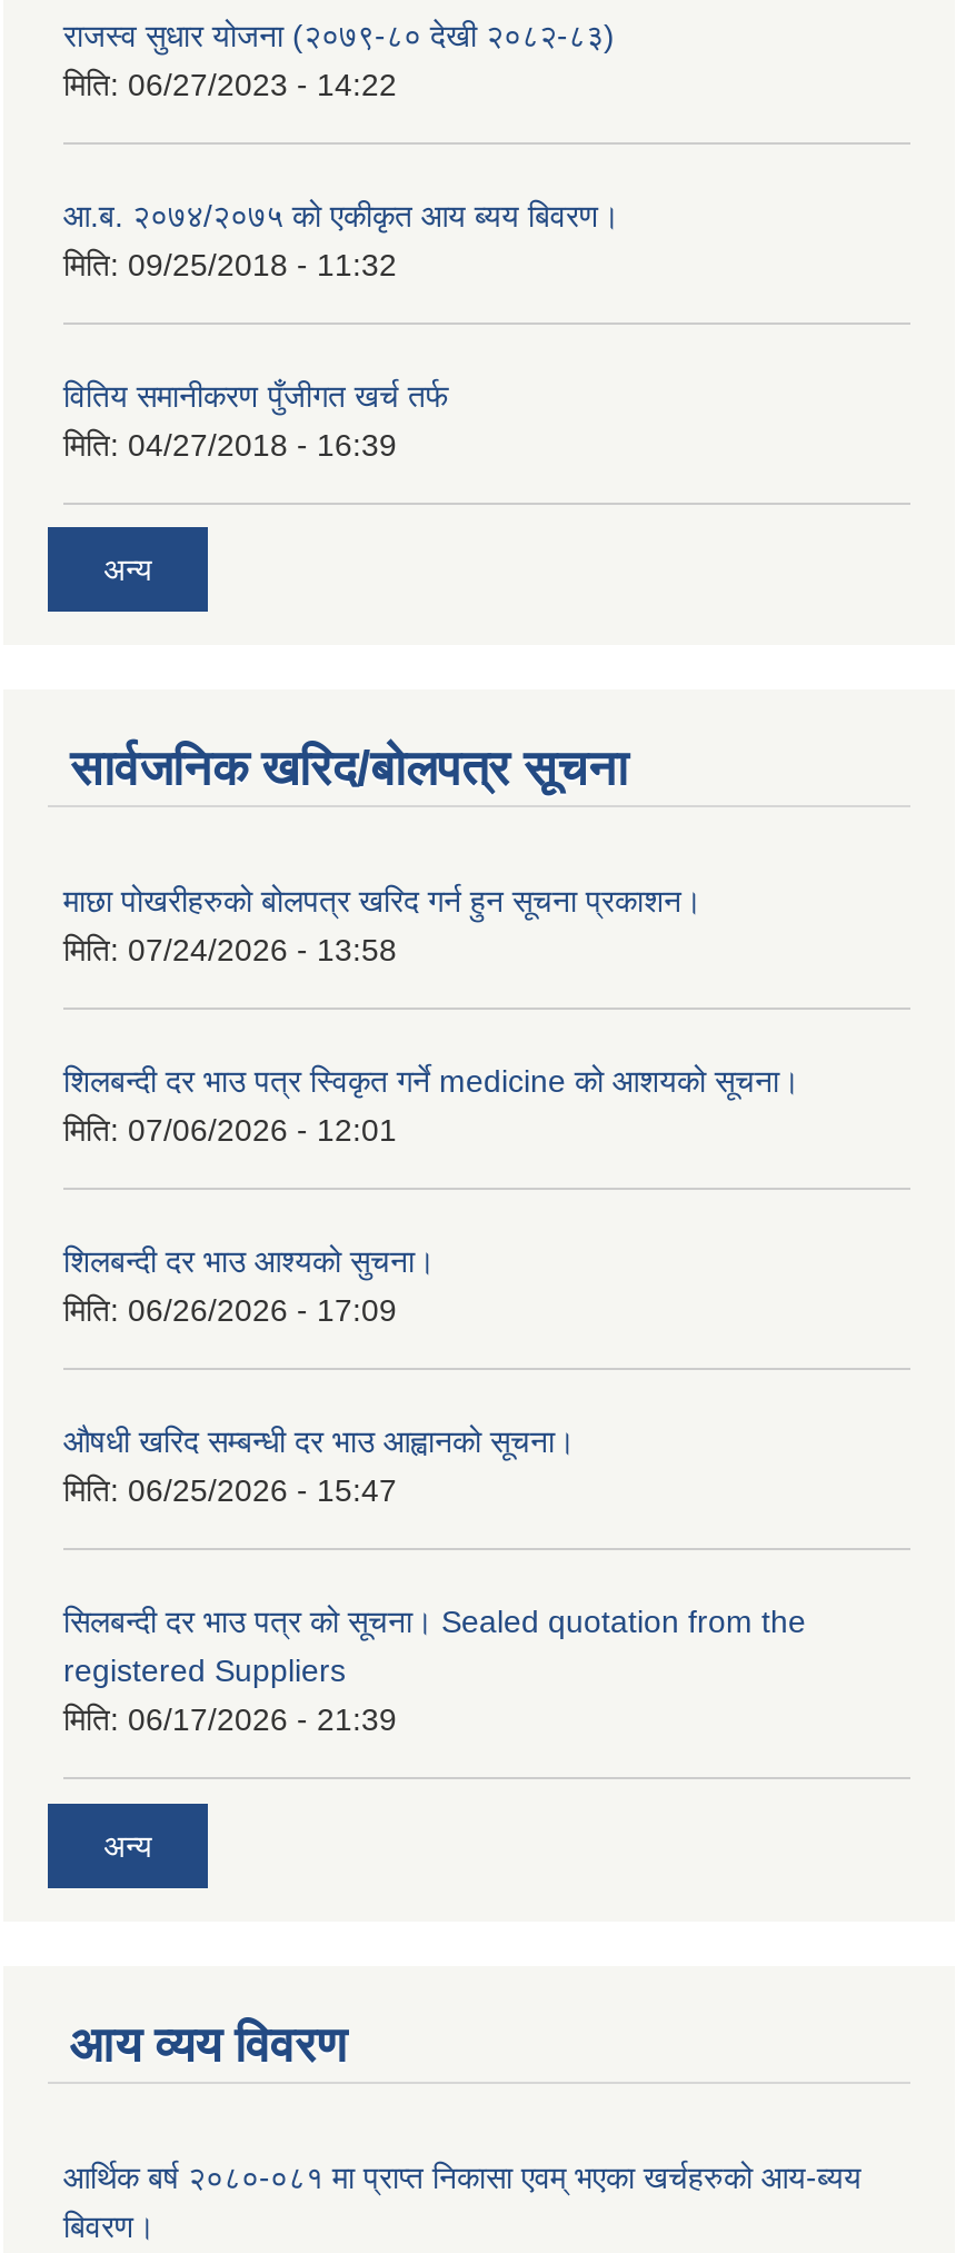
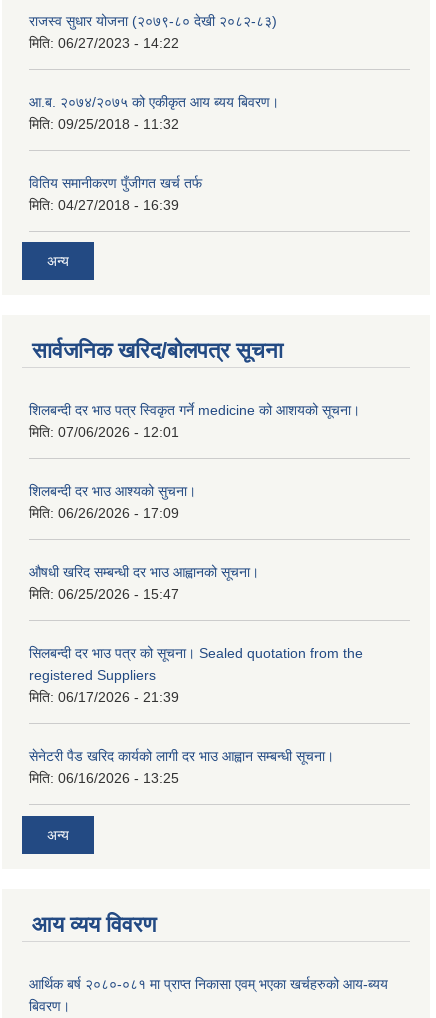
- माछा पोखरीहरुको बोलपत्र खरिद गर्न हुन सूचना प्रकाशन।
- मिति: 07/24/2026 - 13:58

moved up: शिलबन्दी दर भाउ पत्र स्विकृत गर्ने medicine को आशयको सूचना। | मिति: 07/06/2026 - 12:01 | शिलबन्दी दर भाउ आश्यको सुचना। | ... | registered Suppliers | मिति: 06/17/2026 - 21:39

+ सेनेटरी पैड खरिद कार्यको लागी दर भाउ आह्वान सम्बन्धी सूचना।
+ मिति: 06/16/2026 - 13:25
